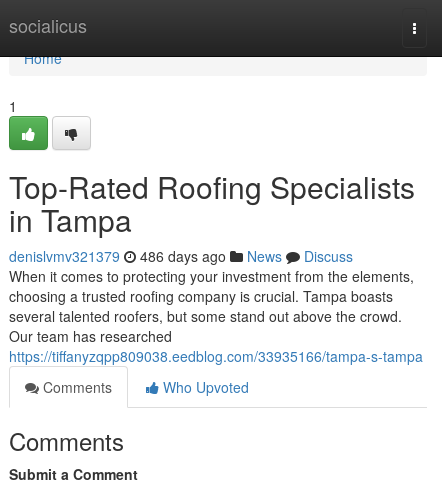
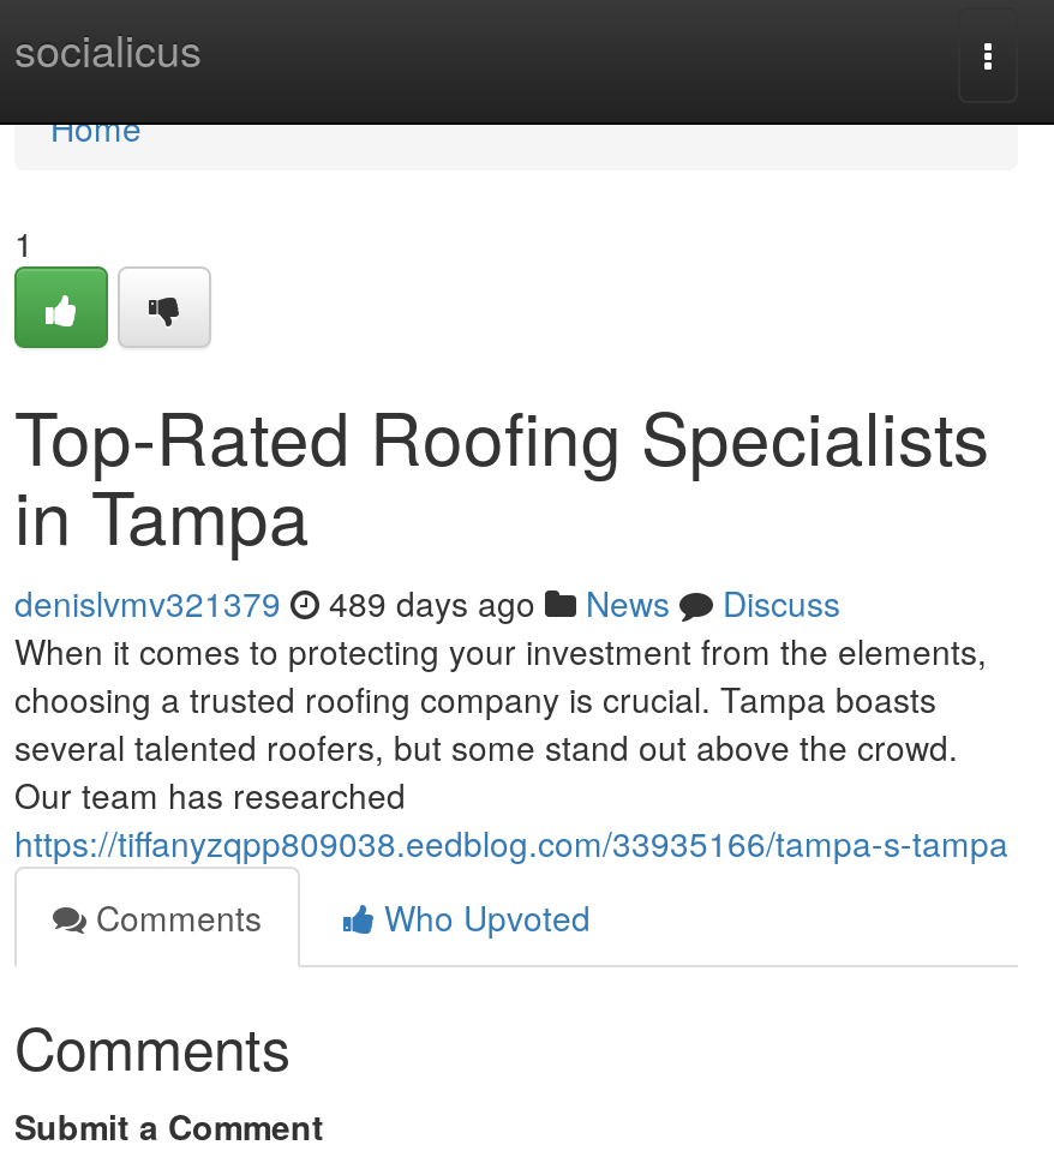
- denislvmv321379 486 days ago News Discuss
+ denislvmv321379 489 days ago News Discuss
